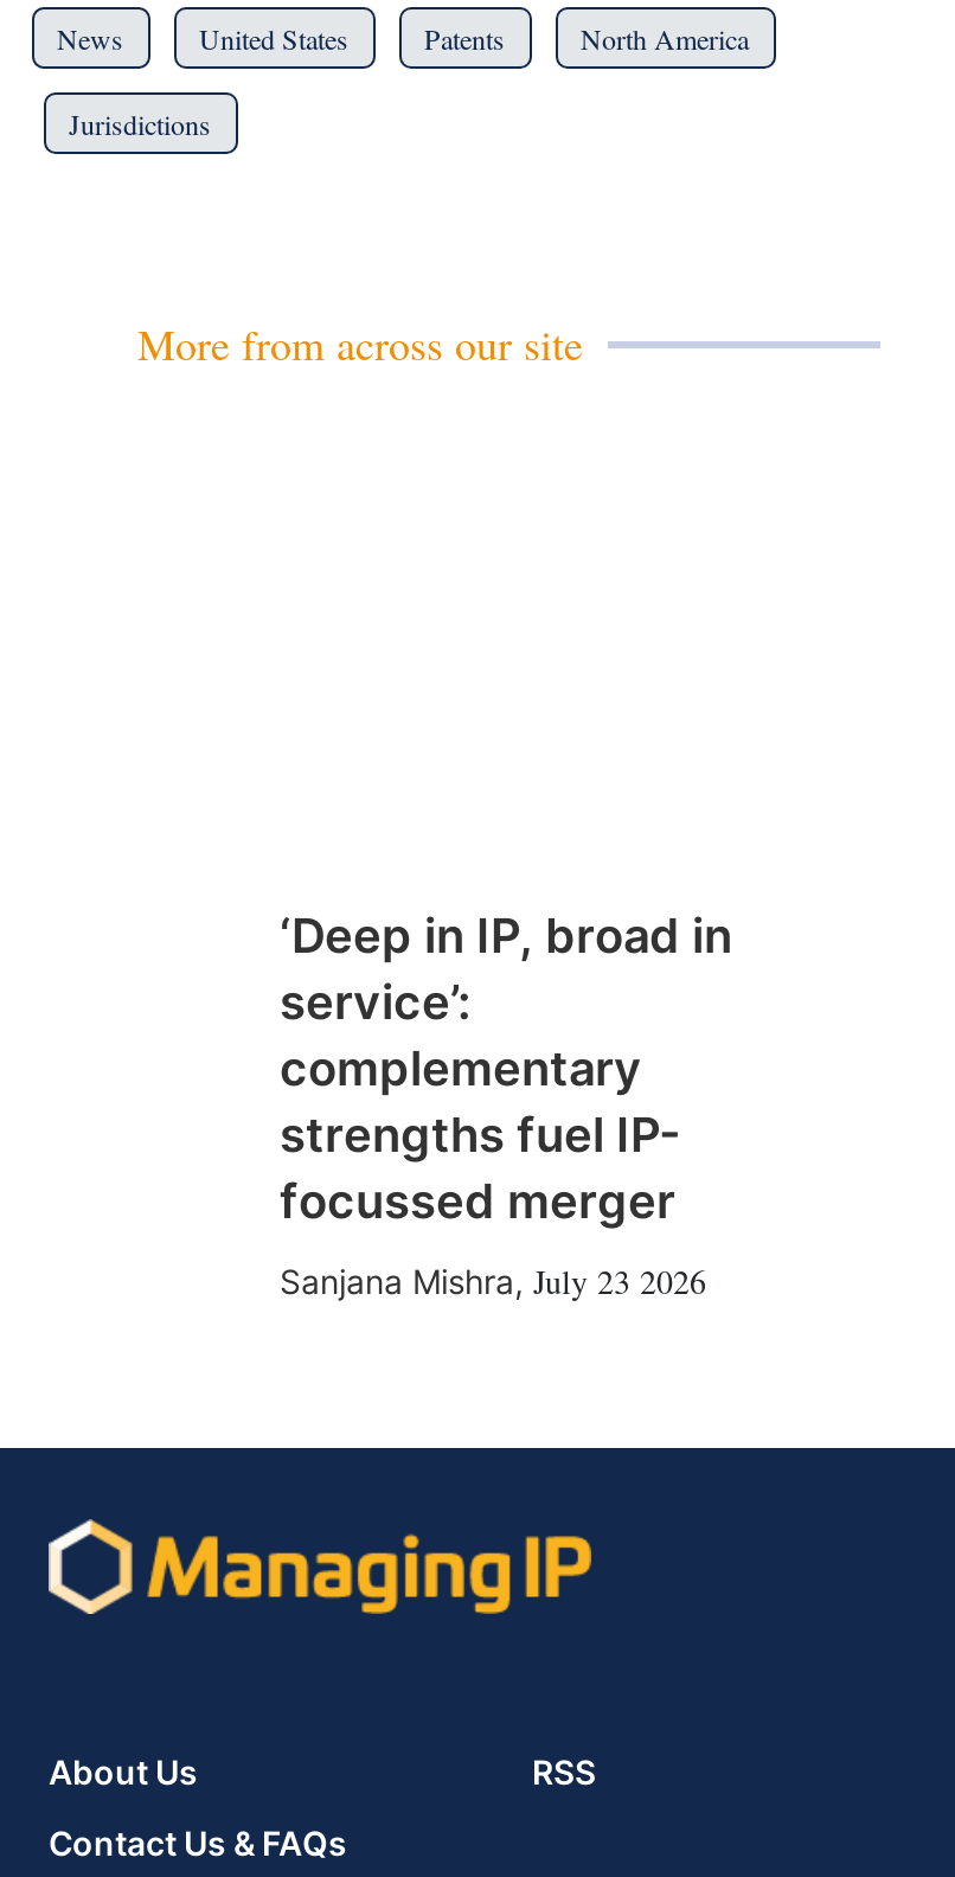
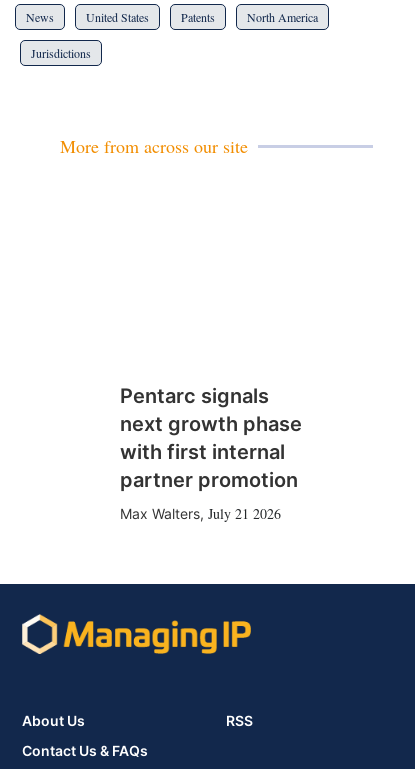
- ‘Deep in IP, broad in
- service’:
- complementary
- strengths fuel IP-
- focussed merger
+ Pentarc signals
+ next growth phase
+ with first internal
+ partner promotion

- Sanjana Mishra, July 23 2026
+ Max Walters, July 21 2026
